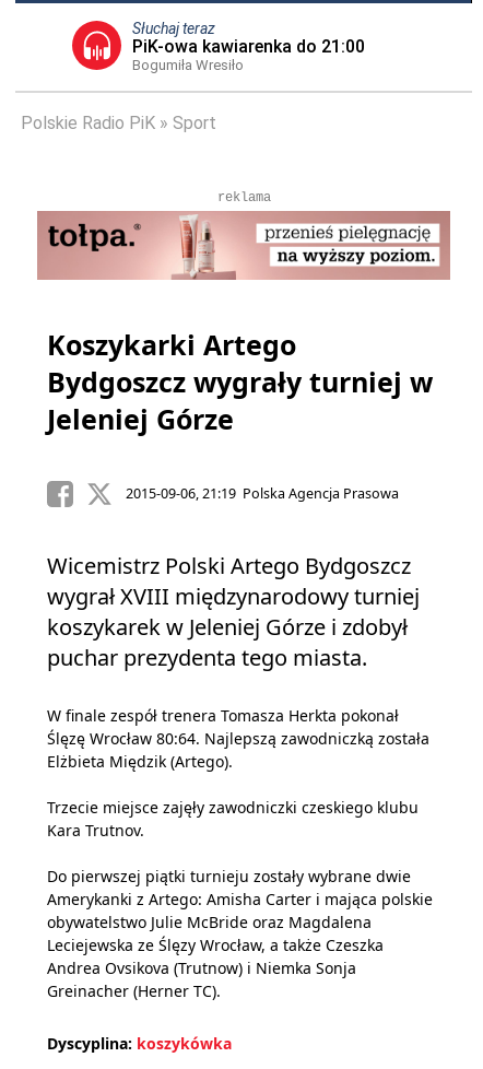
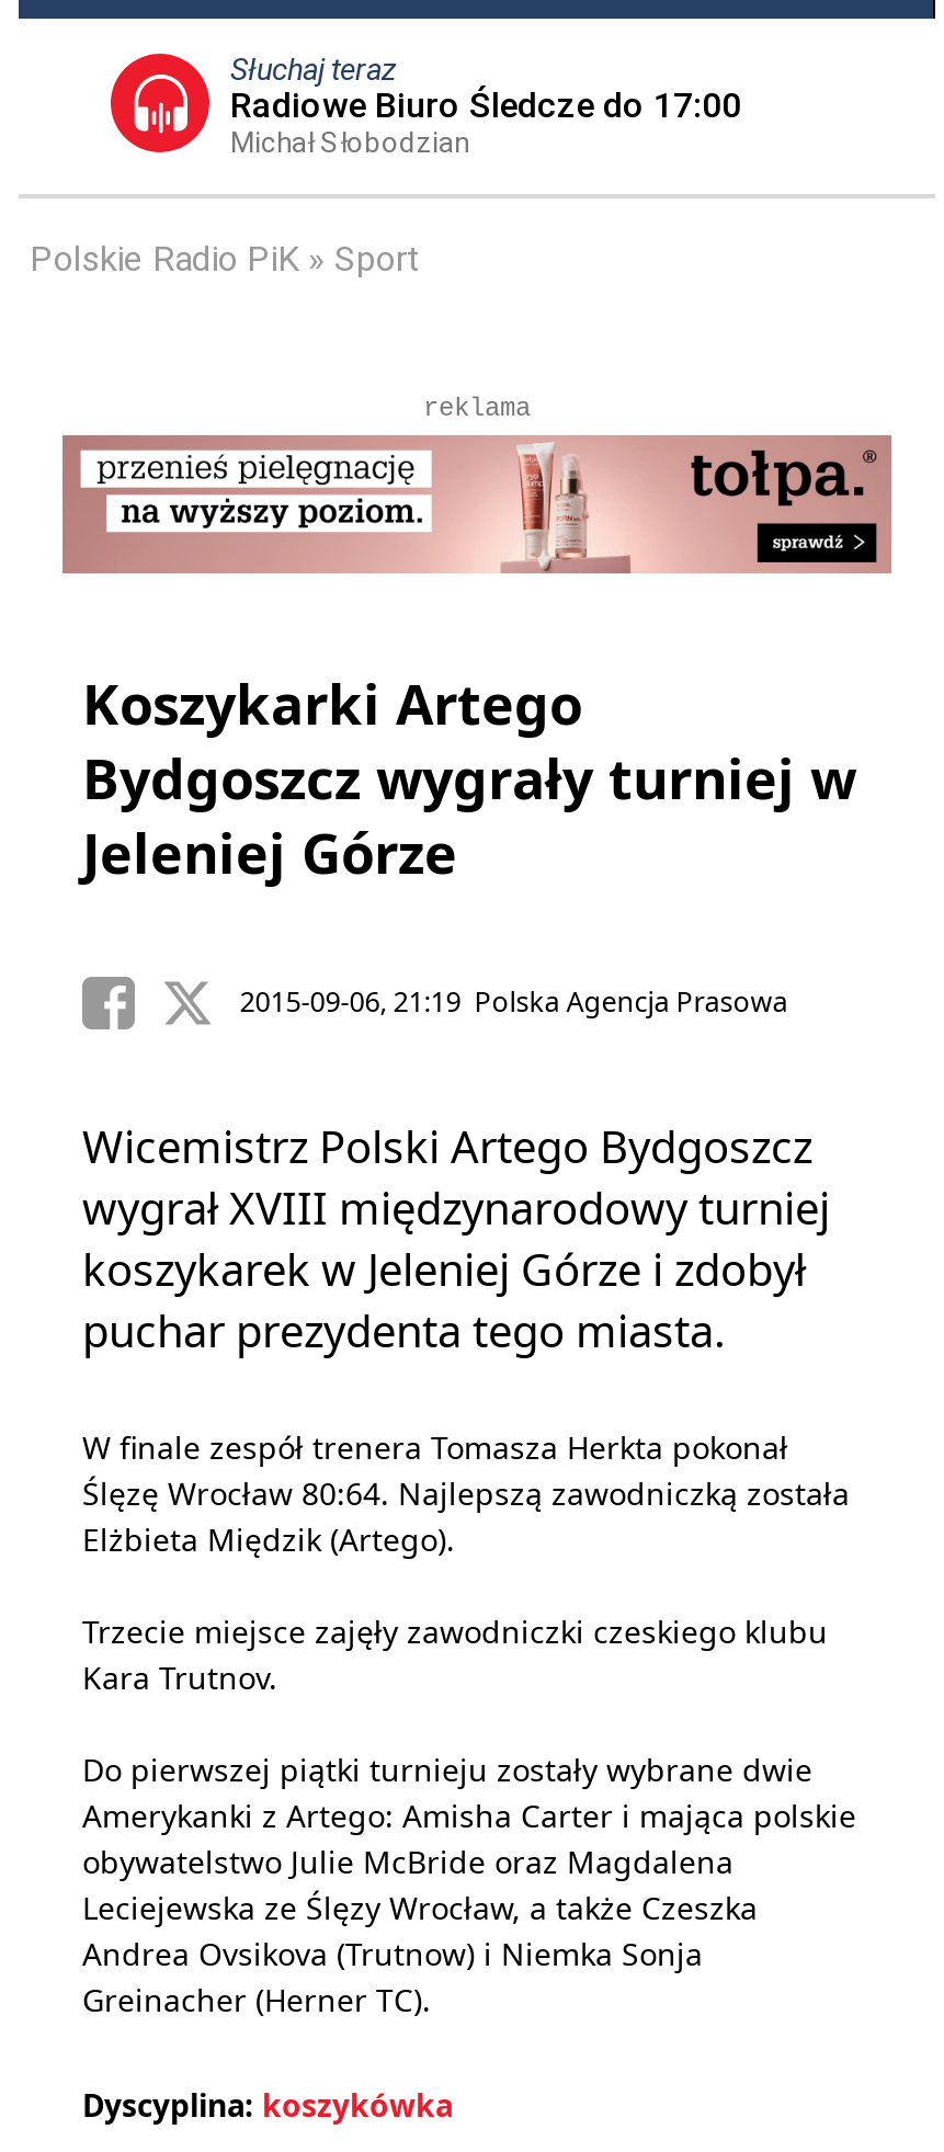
- [image]
- PiK-owa kawiarenka do 21:00
- Bogumiła Wresiło
+ [image]
+ Radiowe Biuro Śledcze do 17:00
+ Michał Słobodzian

- [image]
+ [image]

- [image]
+ [image]
